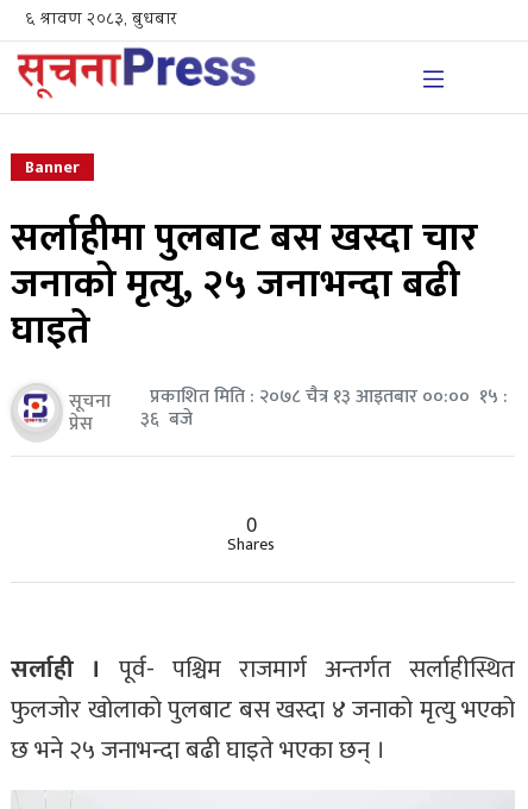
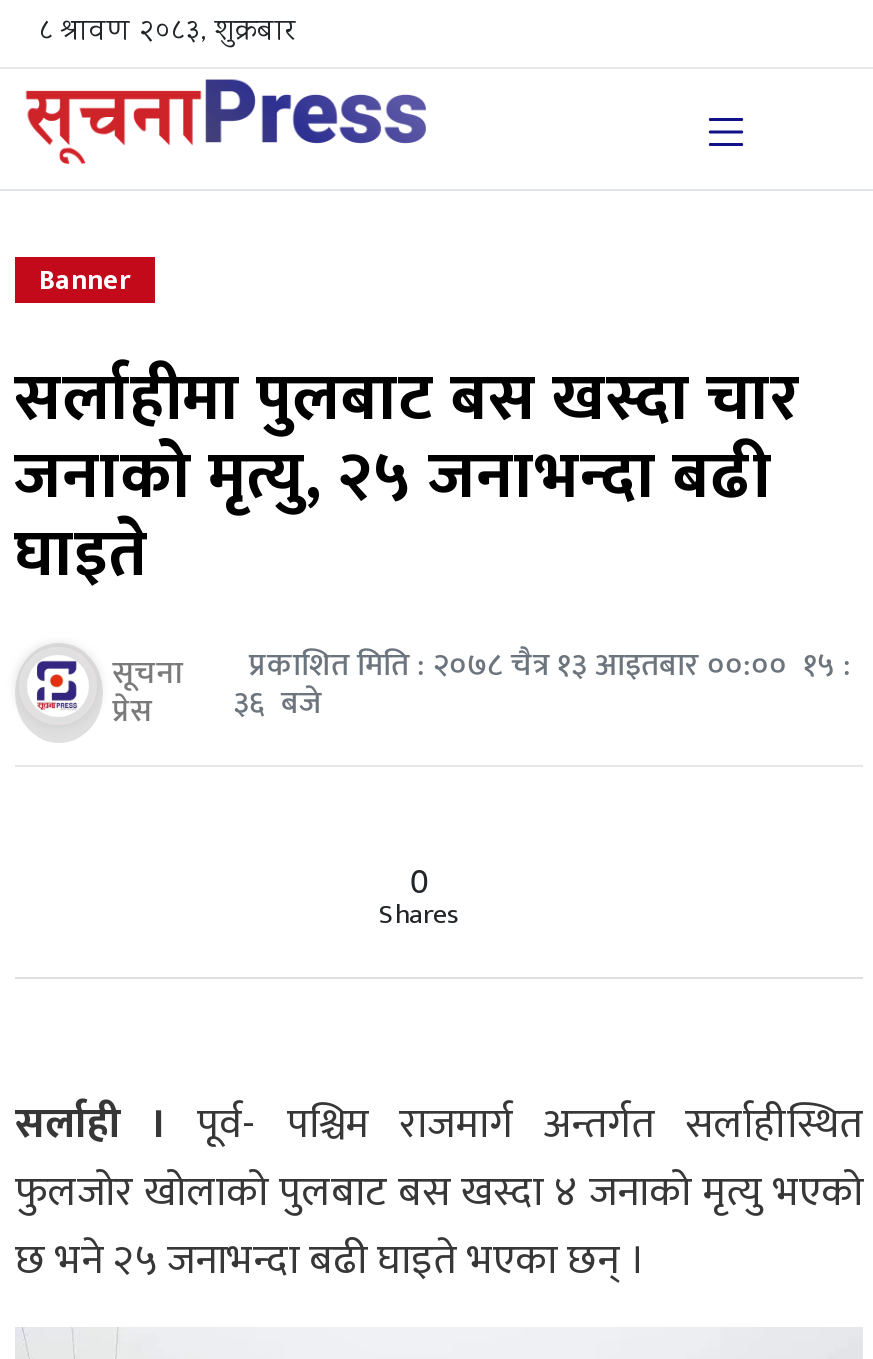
- ६ श्रावण २०८३, बुधबार
+ ८ श्रावण २०८३, शुक्रबार
